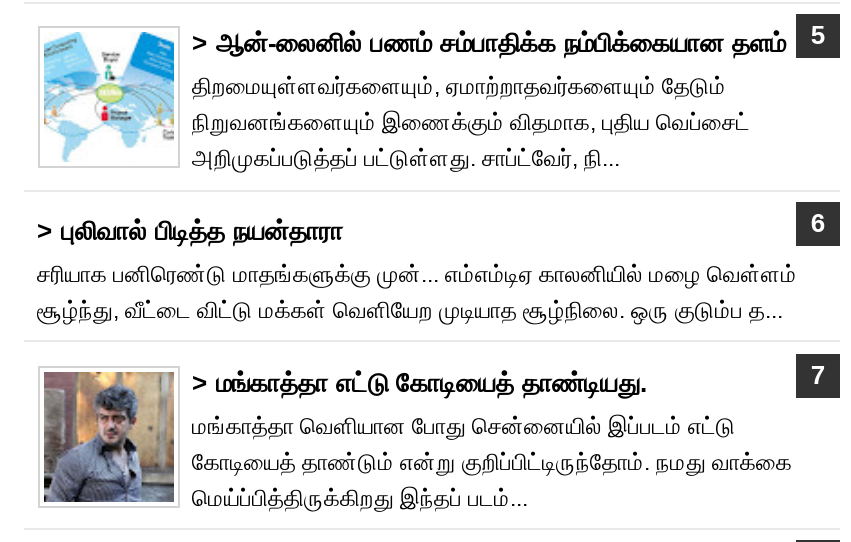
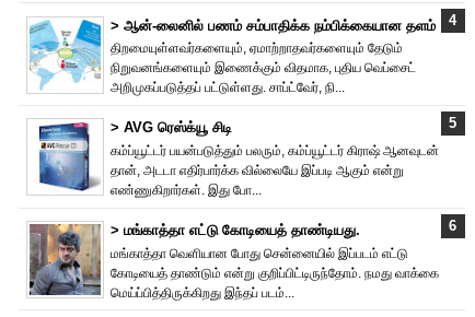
- > புலிவால் பிடித்த நயன்தாரா
- சரியாக பனிரெண்டு மாதங்களுக்கு முன்... எம்எம்டிஏ காலனியில் மழை வெள்ளம்
- சூழ்ந்து, வீட்டை விட்டு மக்கள் வெளியேற முடியாத சூழ்நிலை. ஒரு குடும்ப த...
+ > AVG ரெஸ்க்யூ சிடி
+ கம்ப்யூட்டர் பயன்படுத்தும் பலரும், கம்ப்யூட்டர் கிராஷ் ஆனவுடன்
+ தான், அடடா எதிர்பார்க்க வில்லையே இப்படி ஆகும் என்று
+ எண்ணுகிறார்கள். இது போ...
